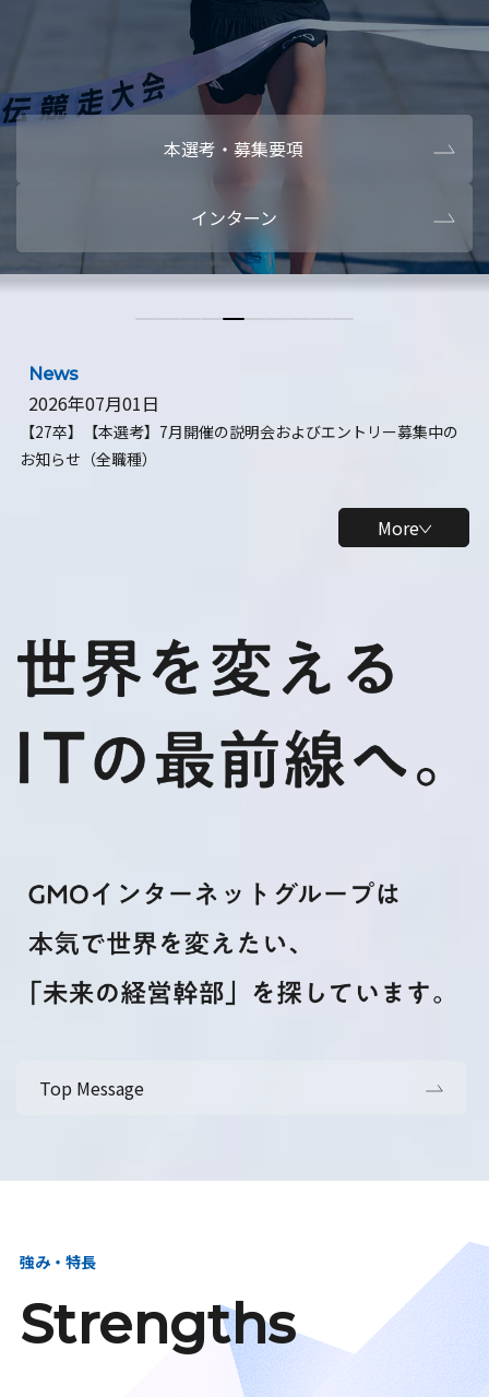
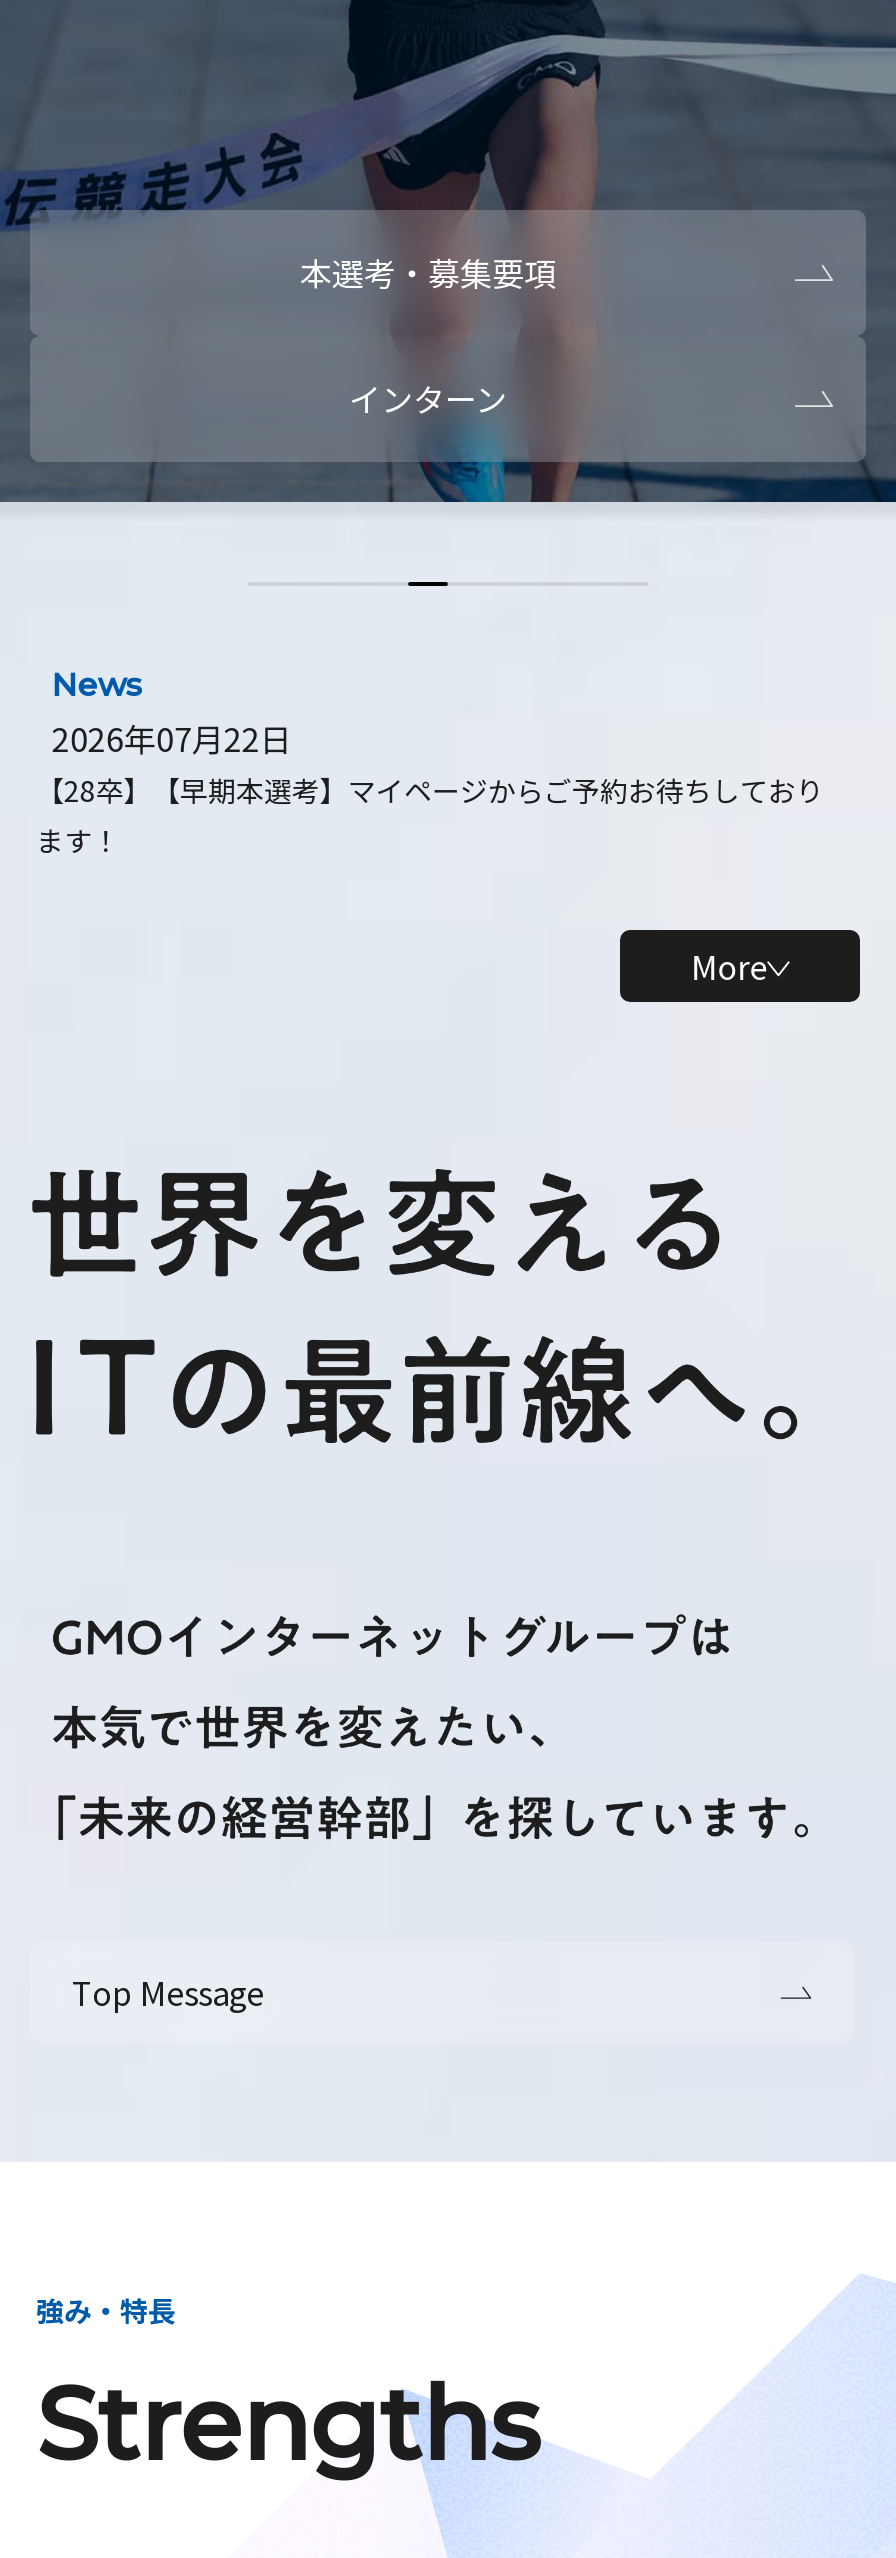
- 2026年07月01日
- 【27卒】【本選考】7月開催の説明会およびエントリー募集中の
- お知らせ（全職種）
+ 2026年07月22日
+ 【28卒】【早期本選考】マイページからご予約お待ちしており
+ ます！
